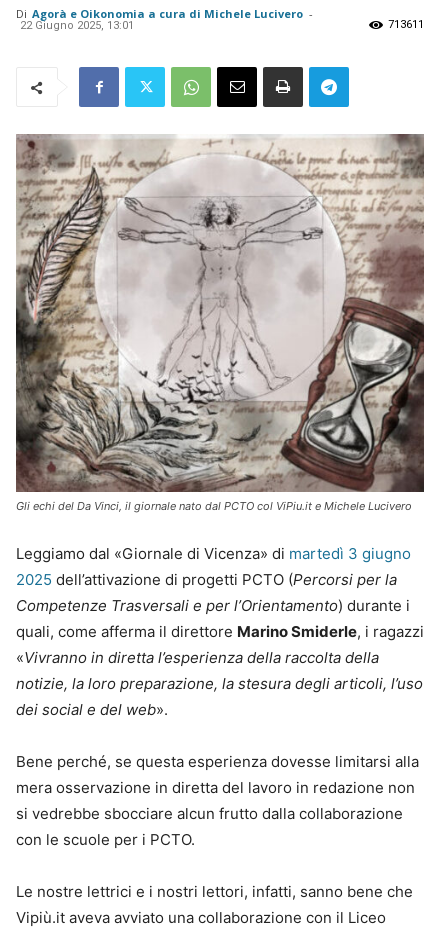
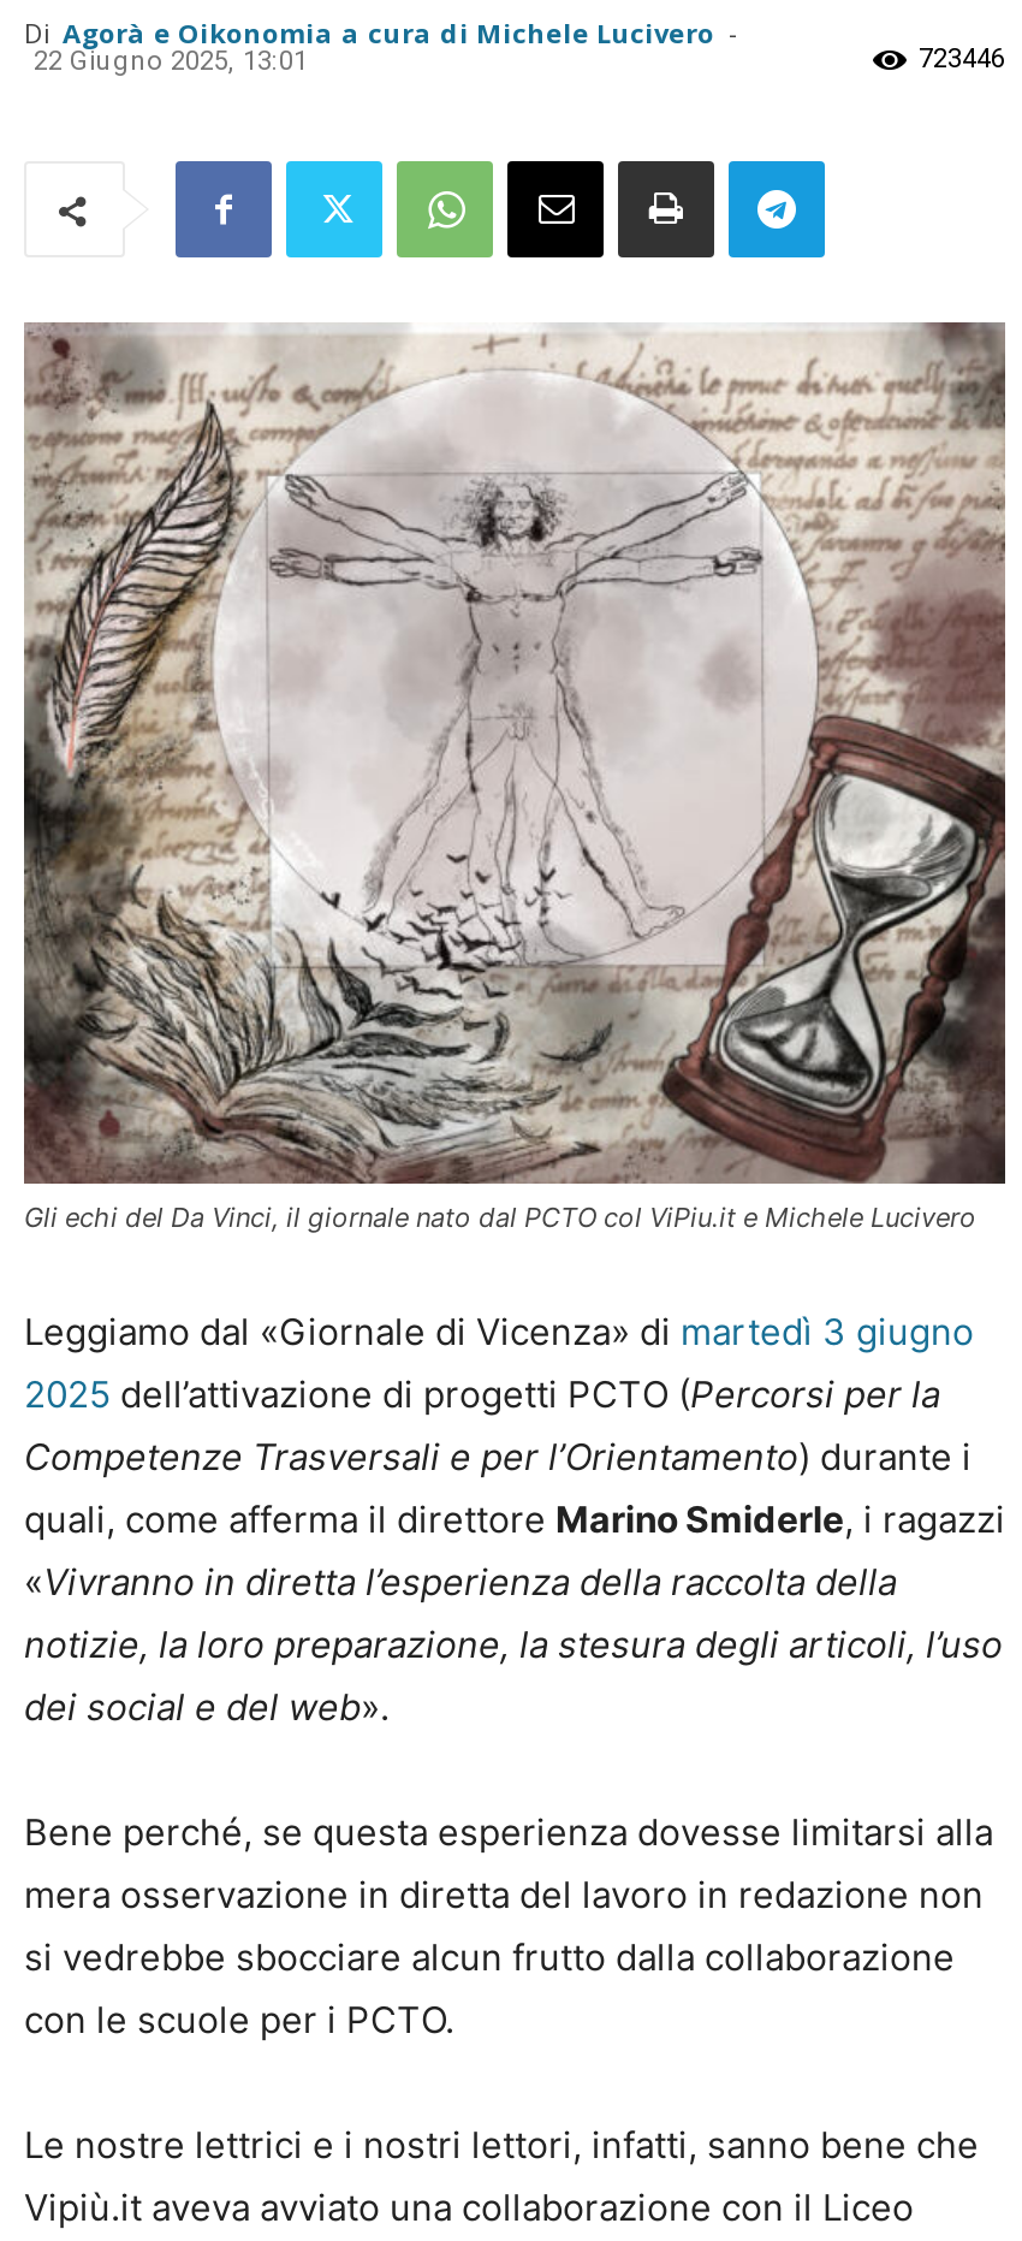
- 713611
+ 723446
